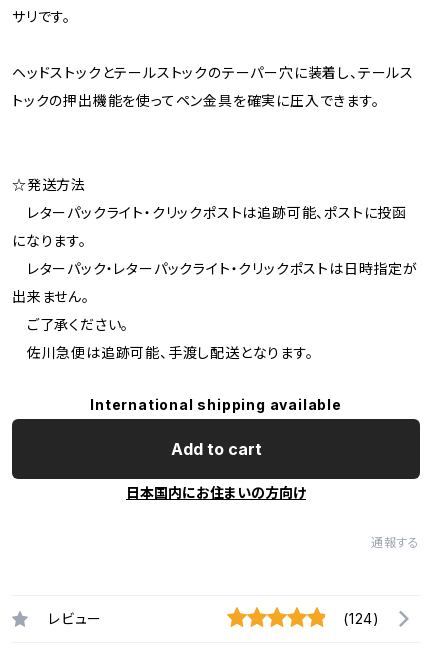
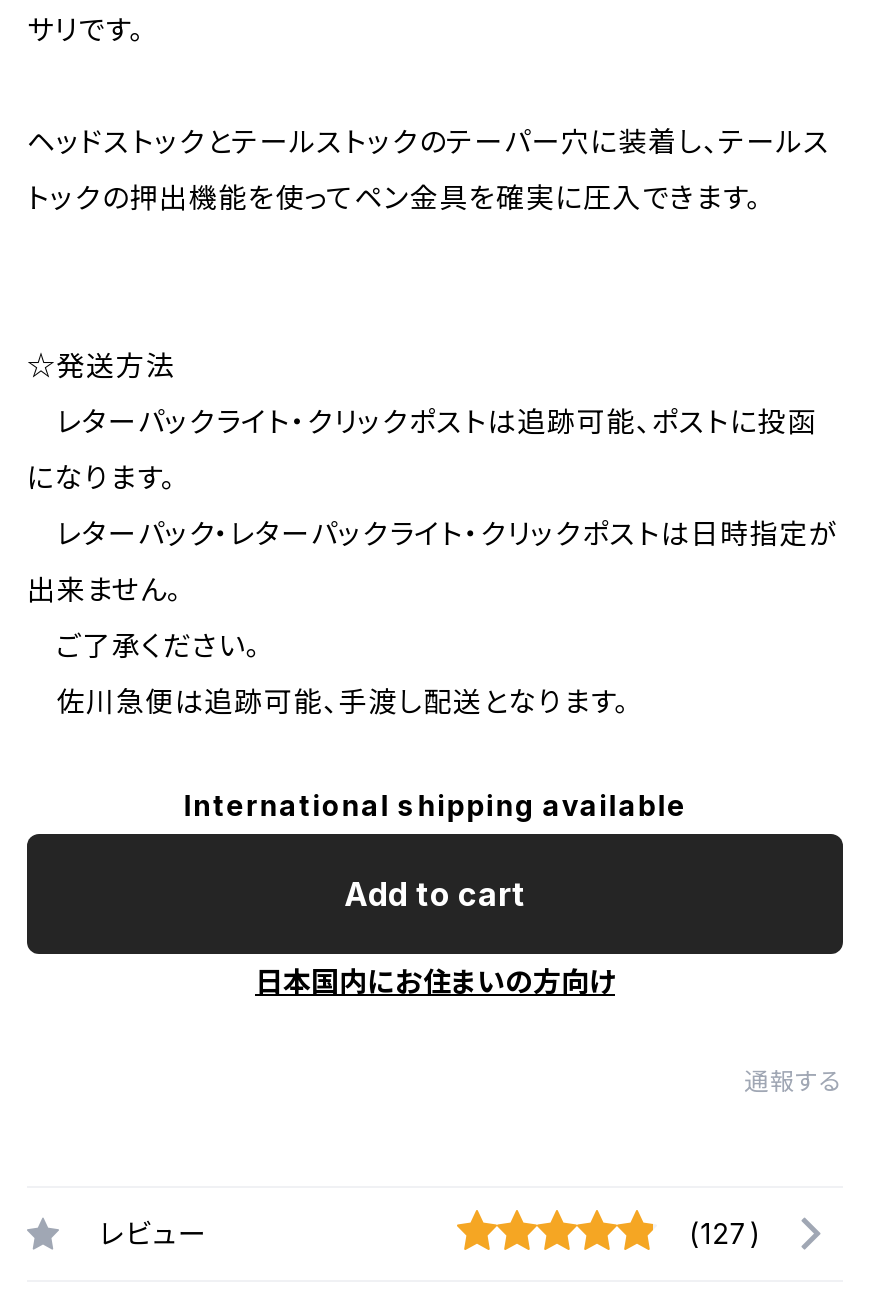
- (124)
+ (127)
